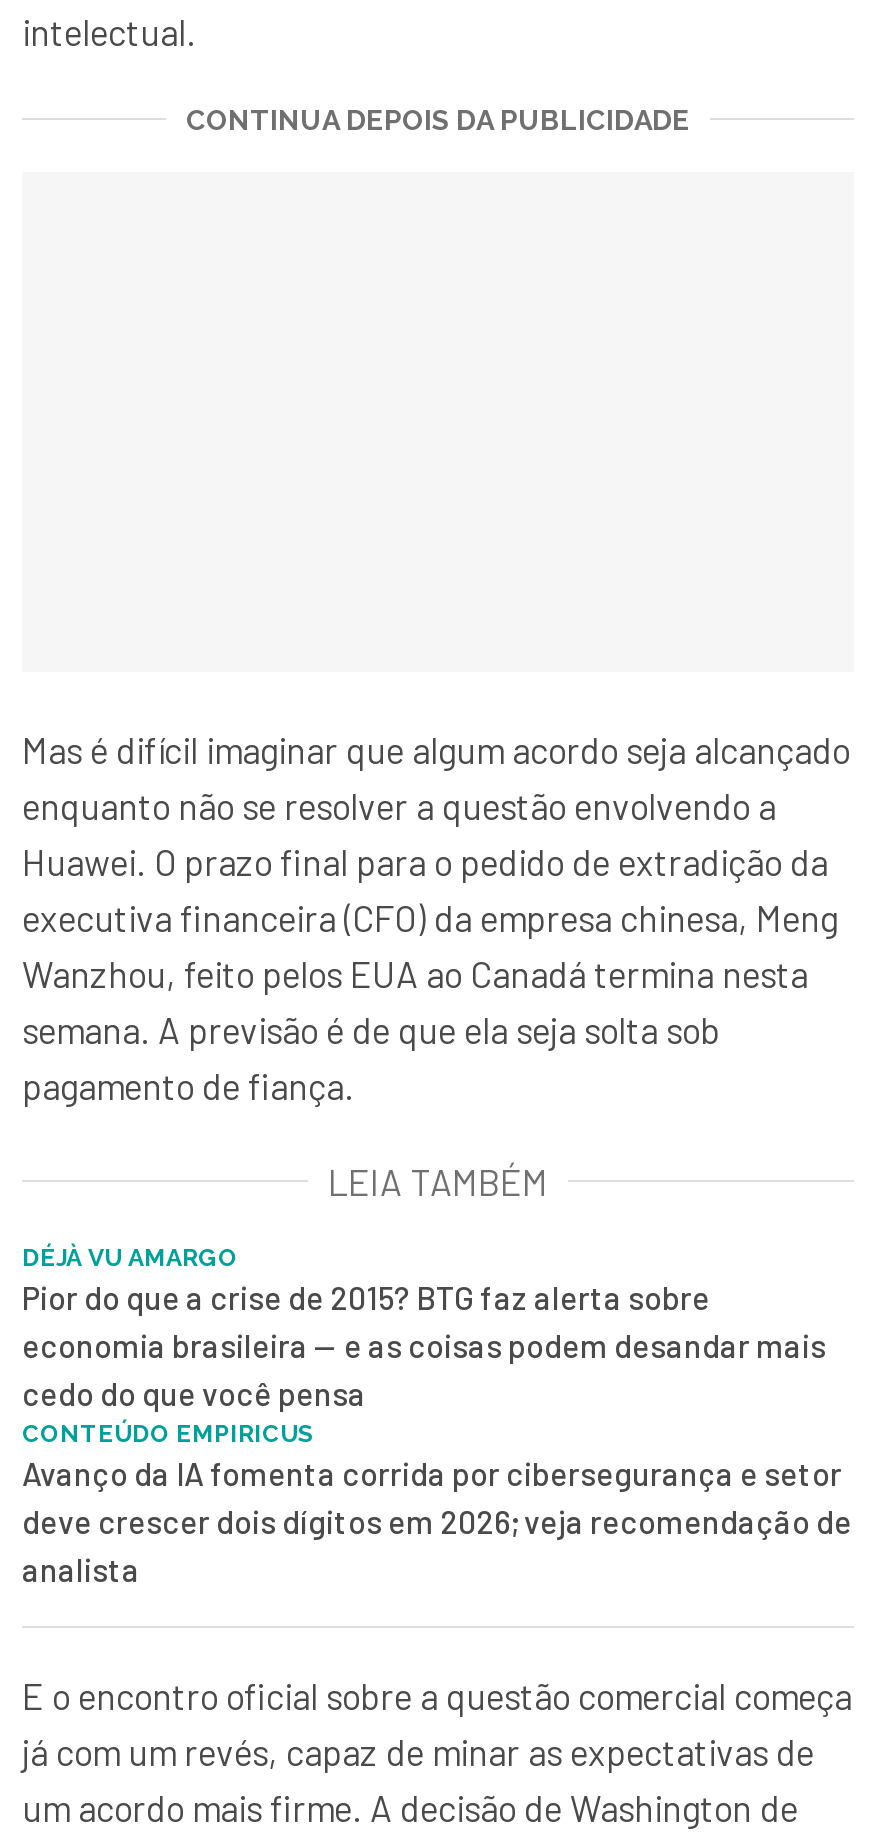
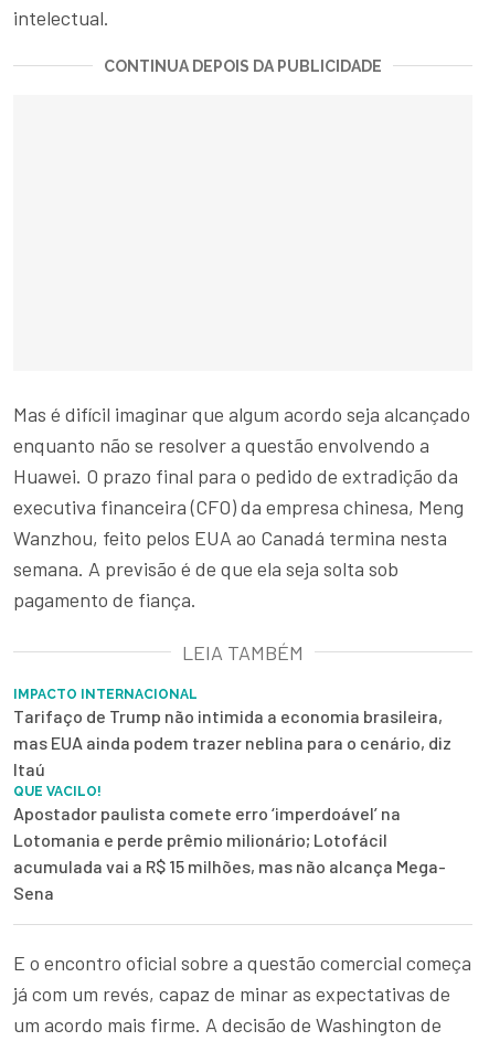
- DÉJÀ VU AMARGO
- Pior do que a crise de 2015? BTG faz alerta sobre
- economia brasileira — e as coisas podem desandar mais
- cedo do que você pensa
- CONTEÚDO EMPIRICUS
- Avanço da IA fomenta corrida por cibersegurança e setor
- deve crescer dois dígitos em 2026; veja recomendação de
- analista
+ IMPACTO INTERNACIONAL
+ Tarifaço de Trump não intimida a economia brasileira,
+ mas EUA ainda podem trazer neblina para o cenário, diz
+ Itaú
+ QUE VACILO!
+ Apostador paulista comete erro ‘imperdoável’ na
+ Lotomania e perde prêmio milionário; Lotofácil
+ acumulada vai a R$ 15 milhões, mas não alcança Mega-
+ Sena
